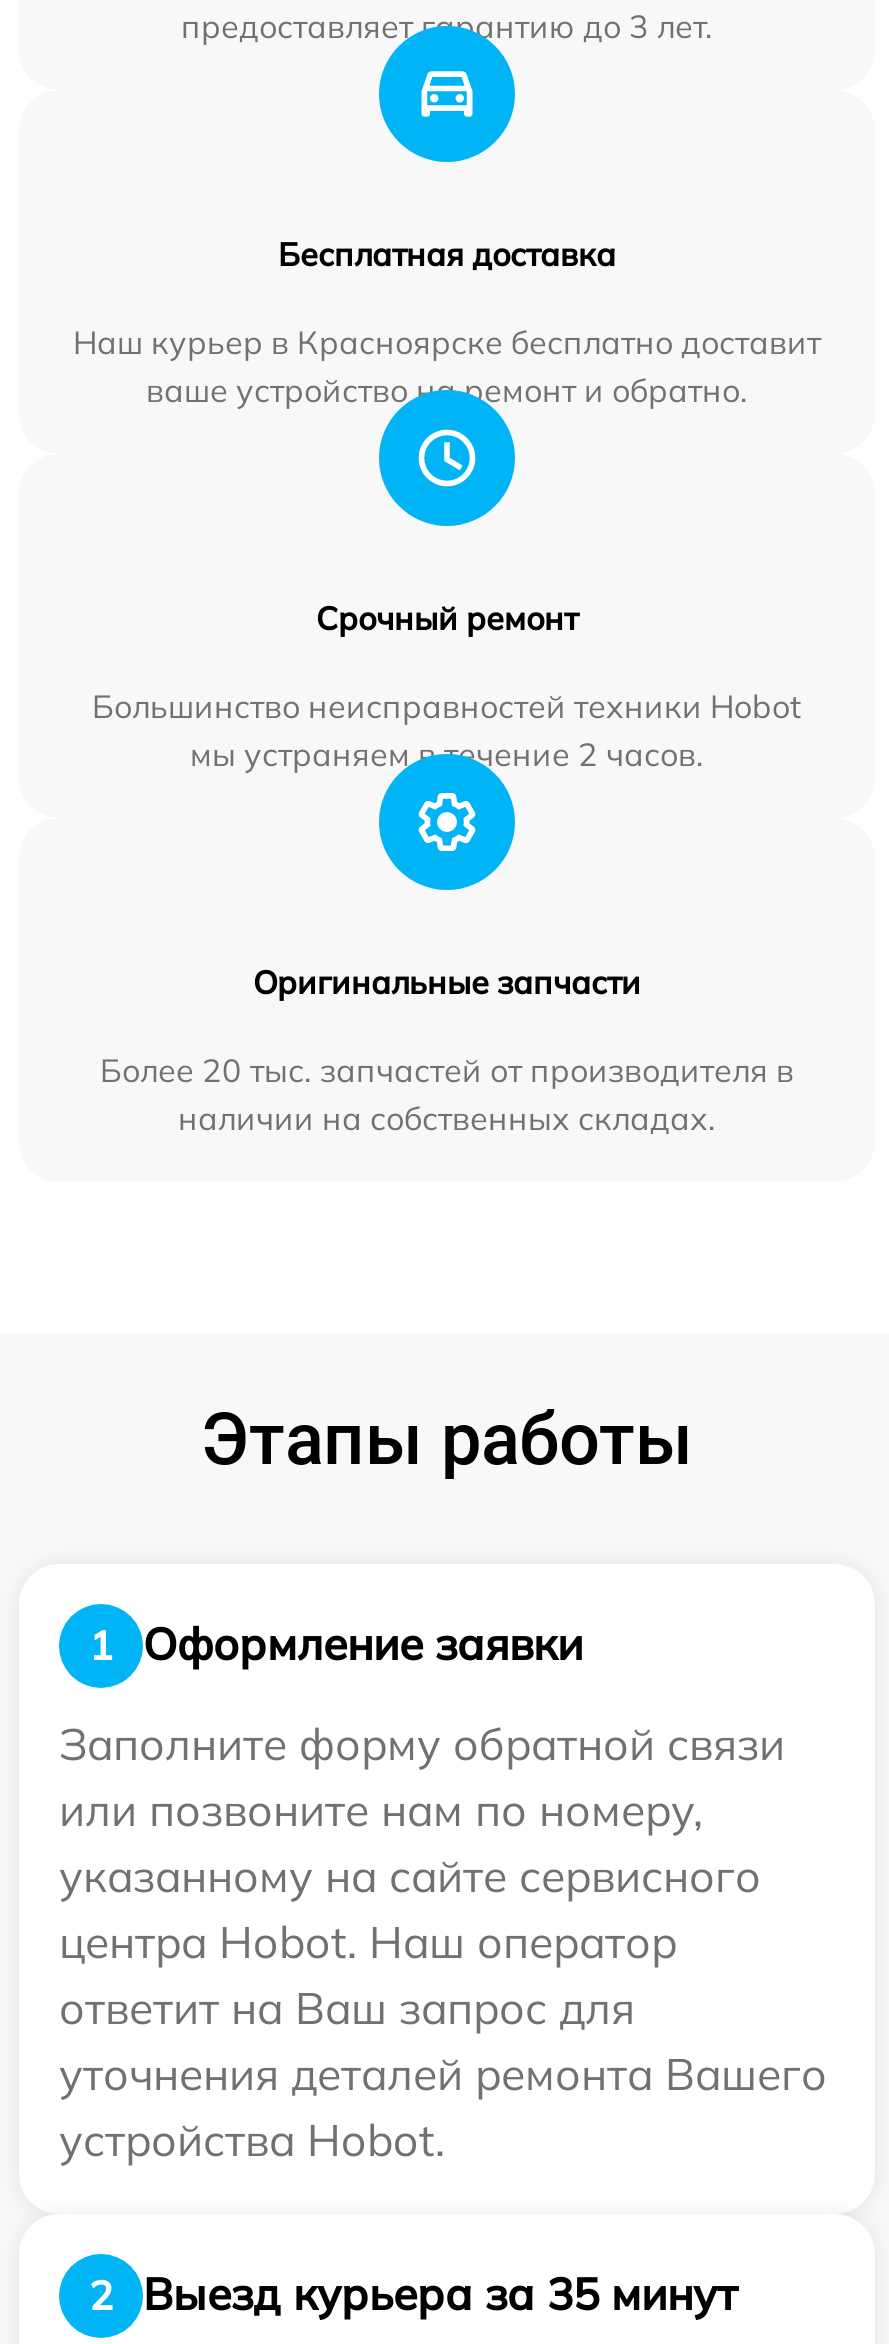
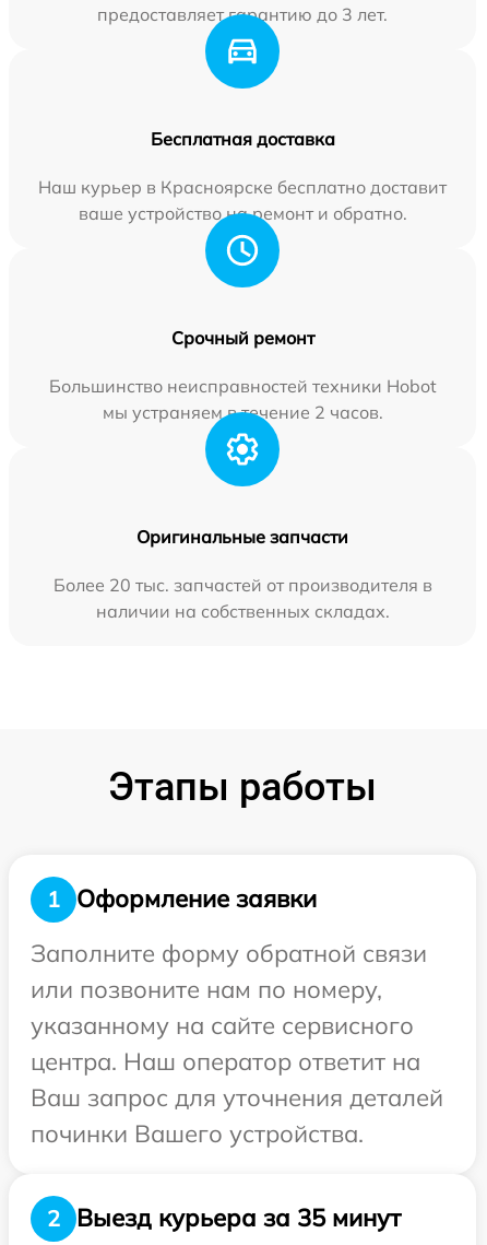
- центра Hobot. Наш оператор
- ответит на Ваш запрос для
- уточнения деталей ремонта Вашего
- устройства Hobot.
+ центра. Наш оператор ответит на
+ Ваш запрос для уточнения деталей
+ починки Вашего устройства.
